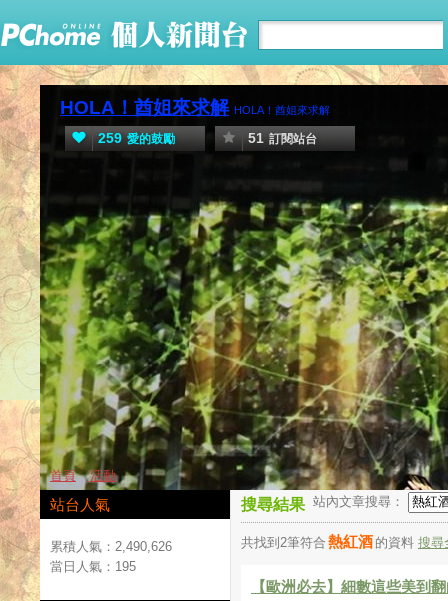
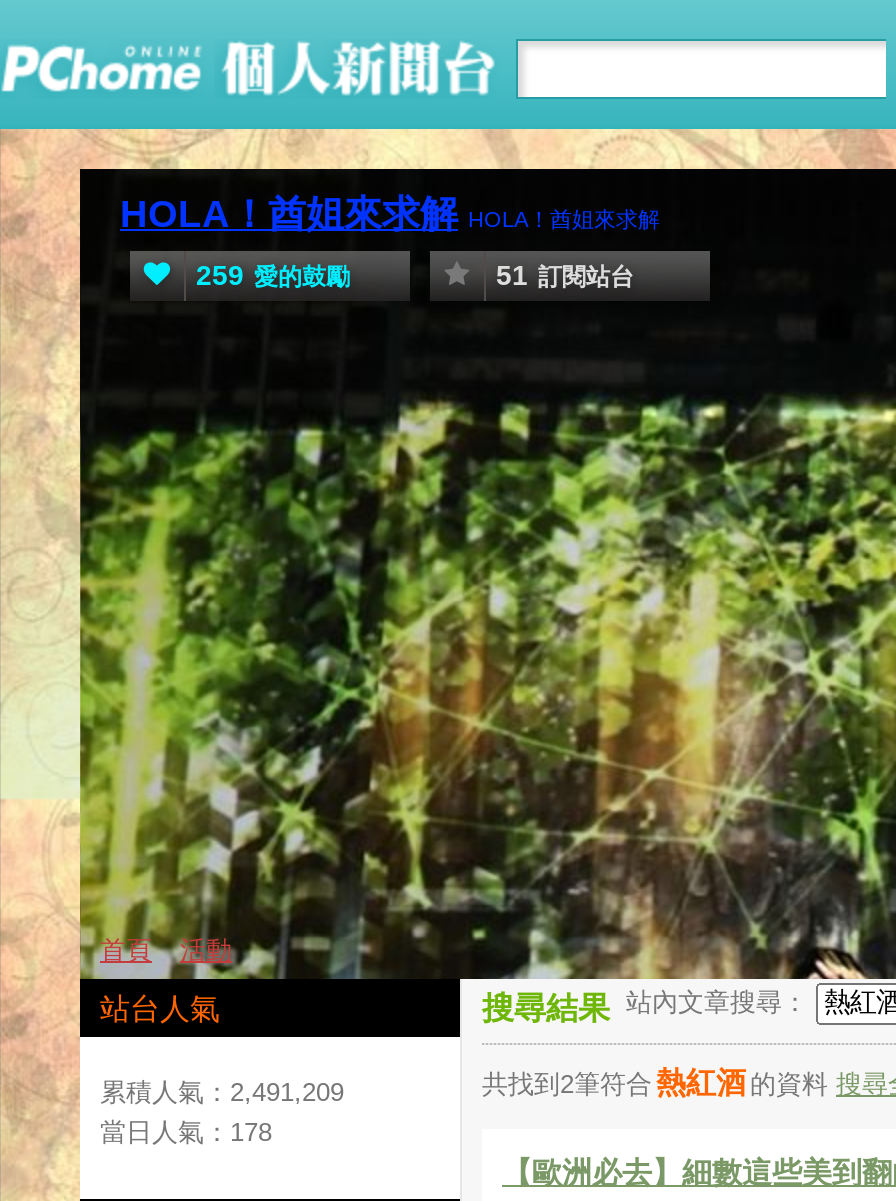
- 累積人氣：2,490,626
+ 累積人氣：2,491,209

- 當日人氣：195
+ 當日人氣：178
